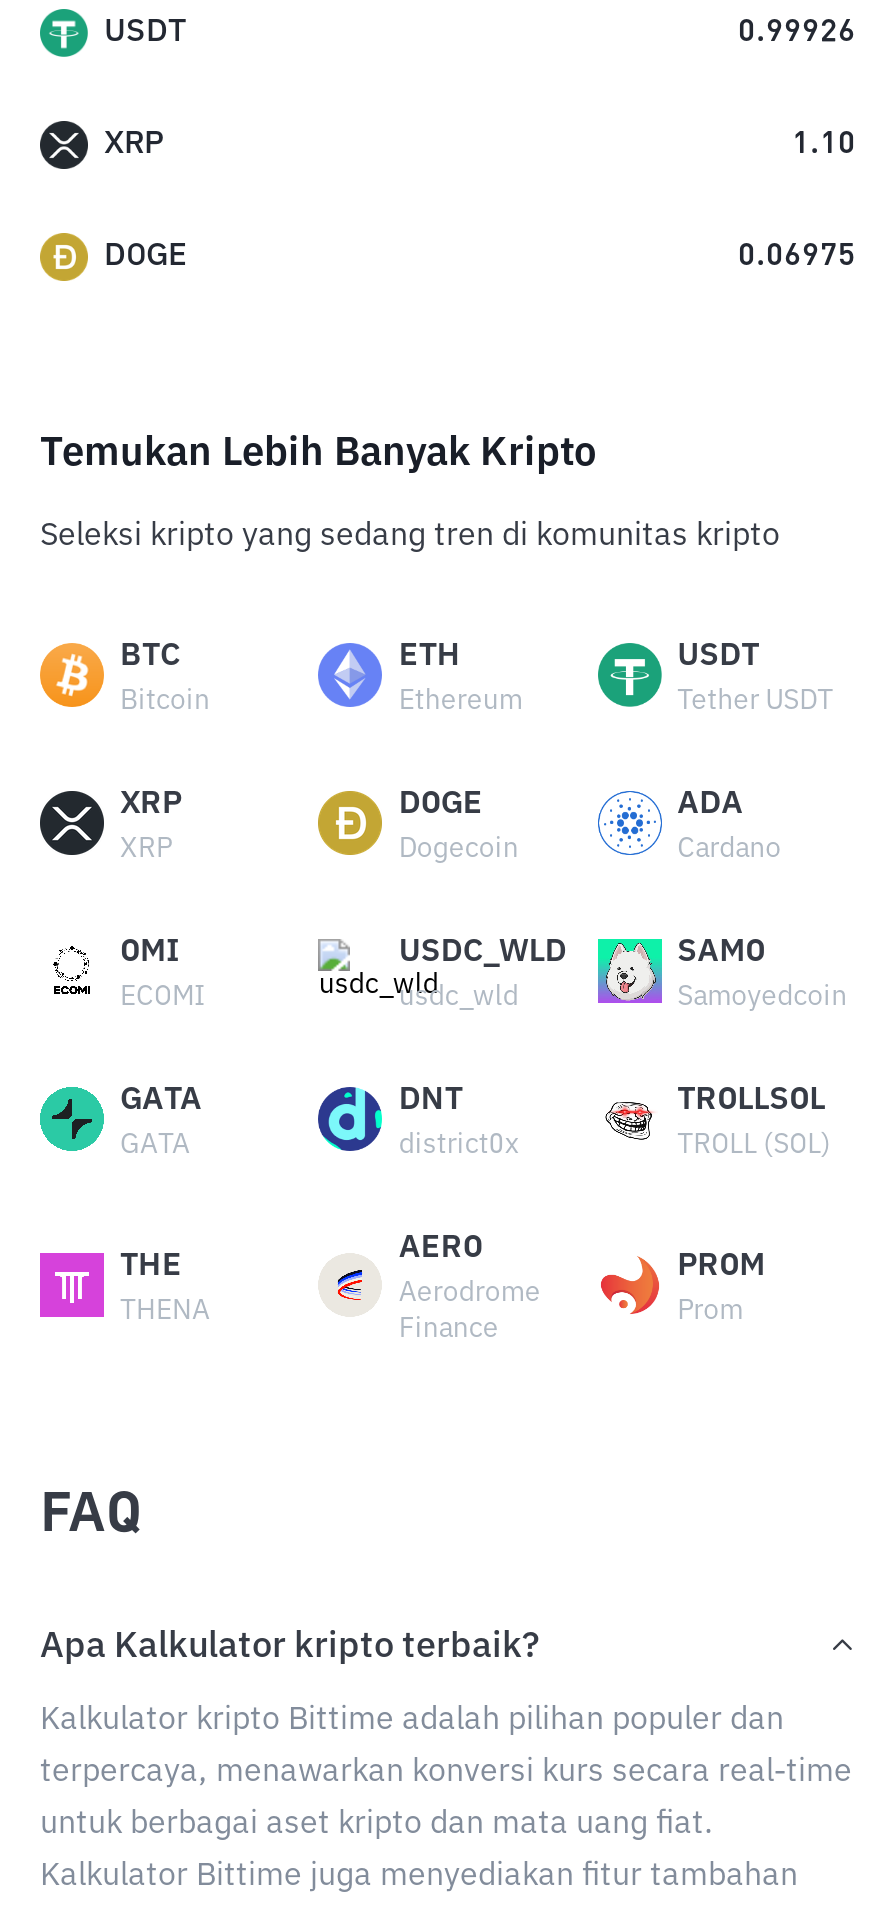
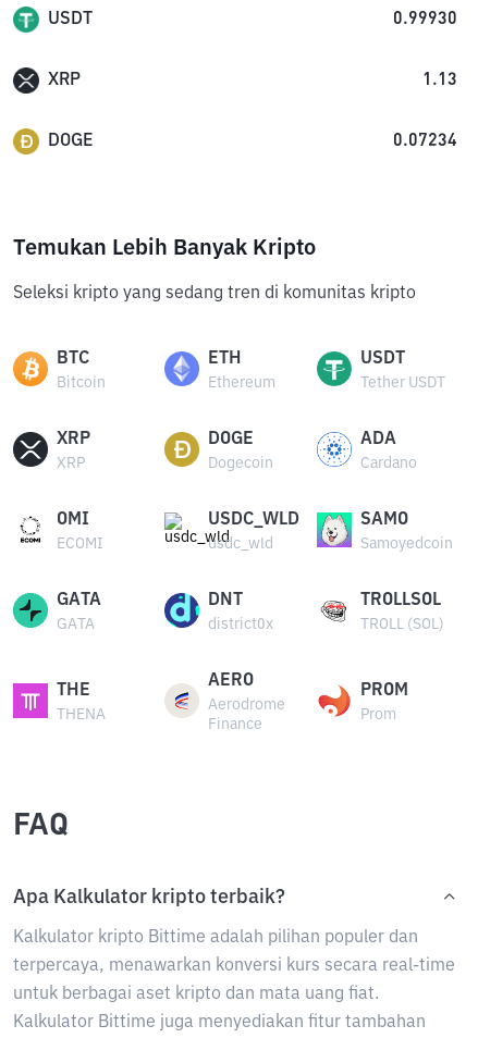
- 0.99926
+ 0.99930

- 1.10
+ 1.13

- 0.06975
+ 0.07234
